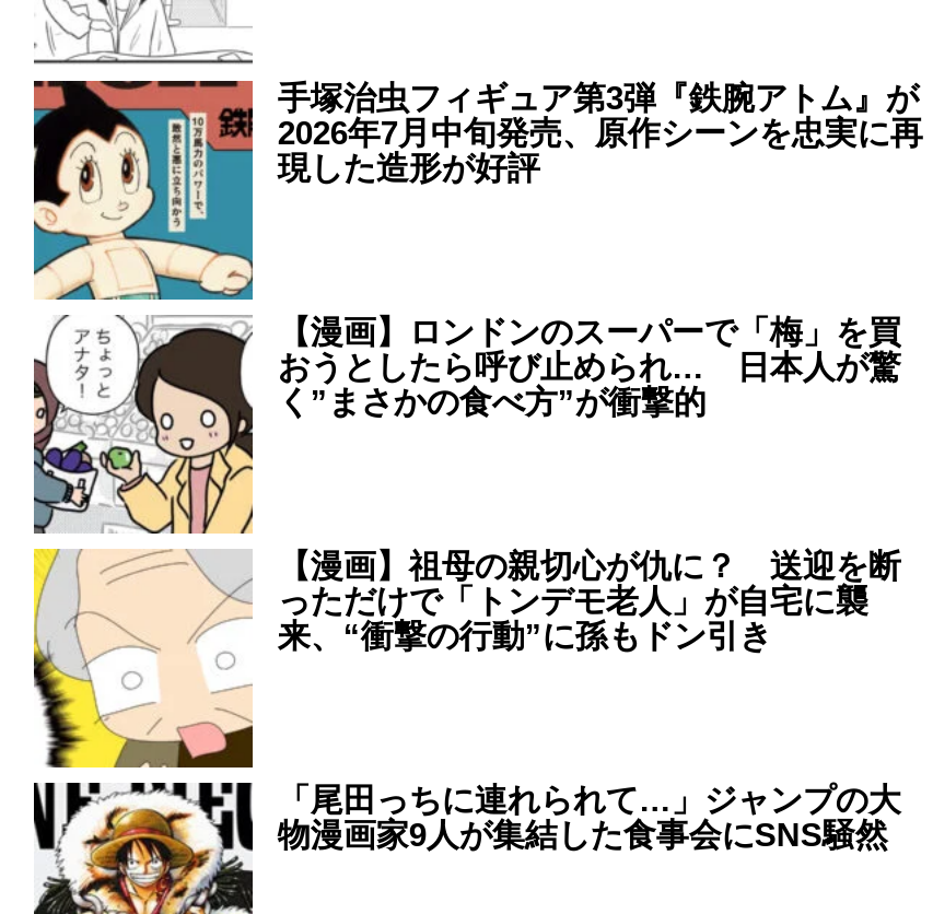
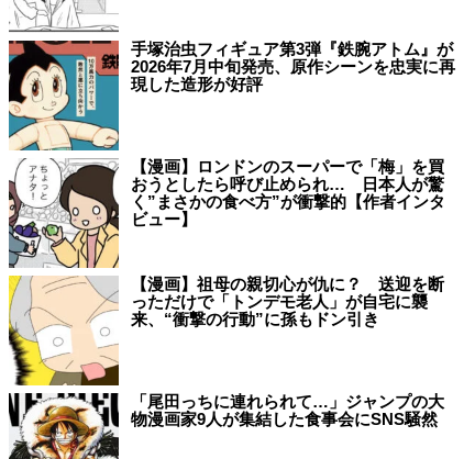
- く”まさかの食べ方”が衝撃的
+ く”まさかの食べ方”が衝撃的【作者インタ
+ ビュー】
